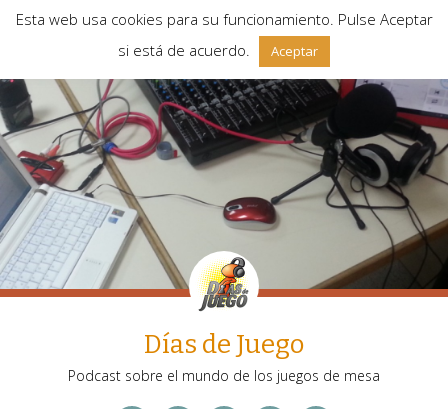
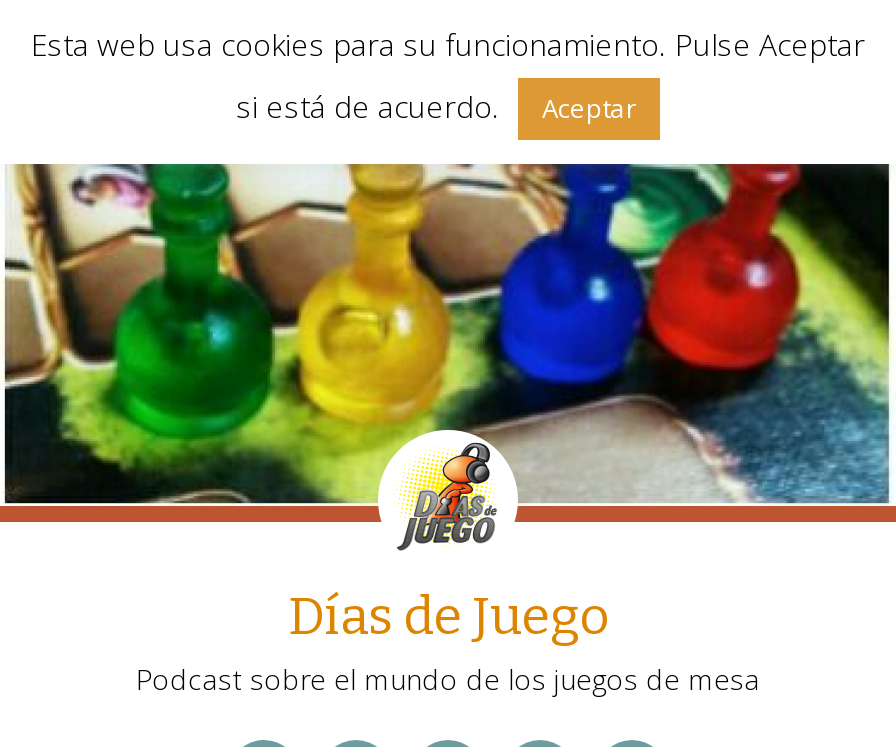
- [image]
+ [image]
